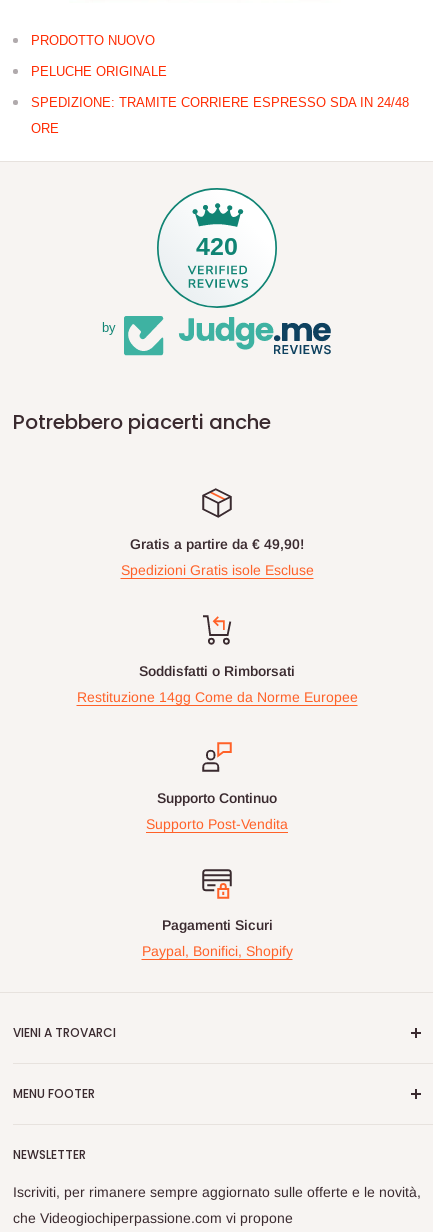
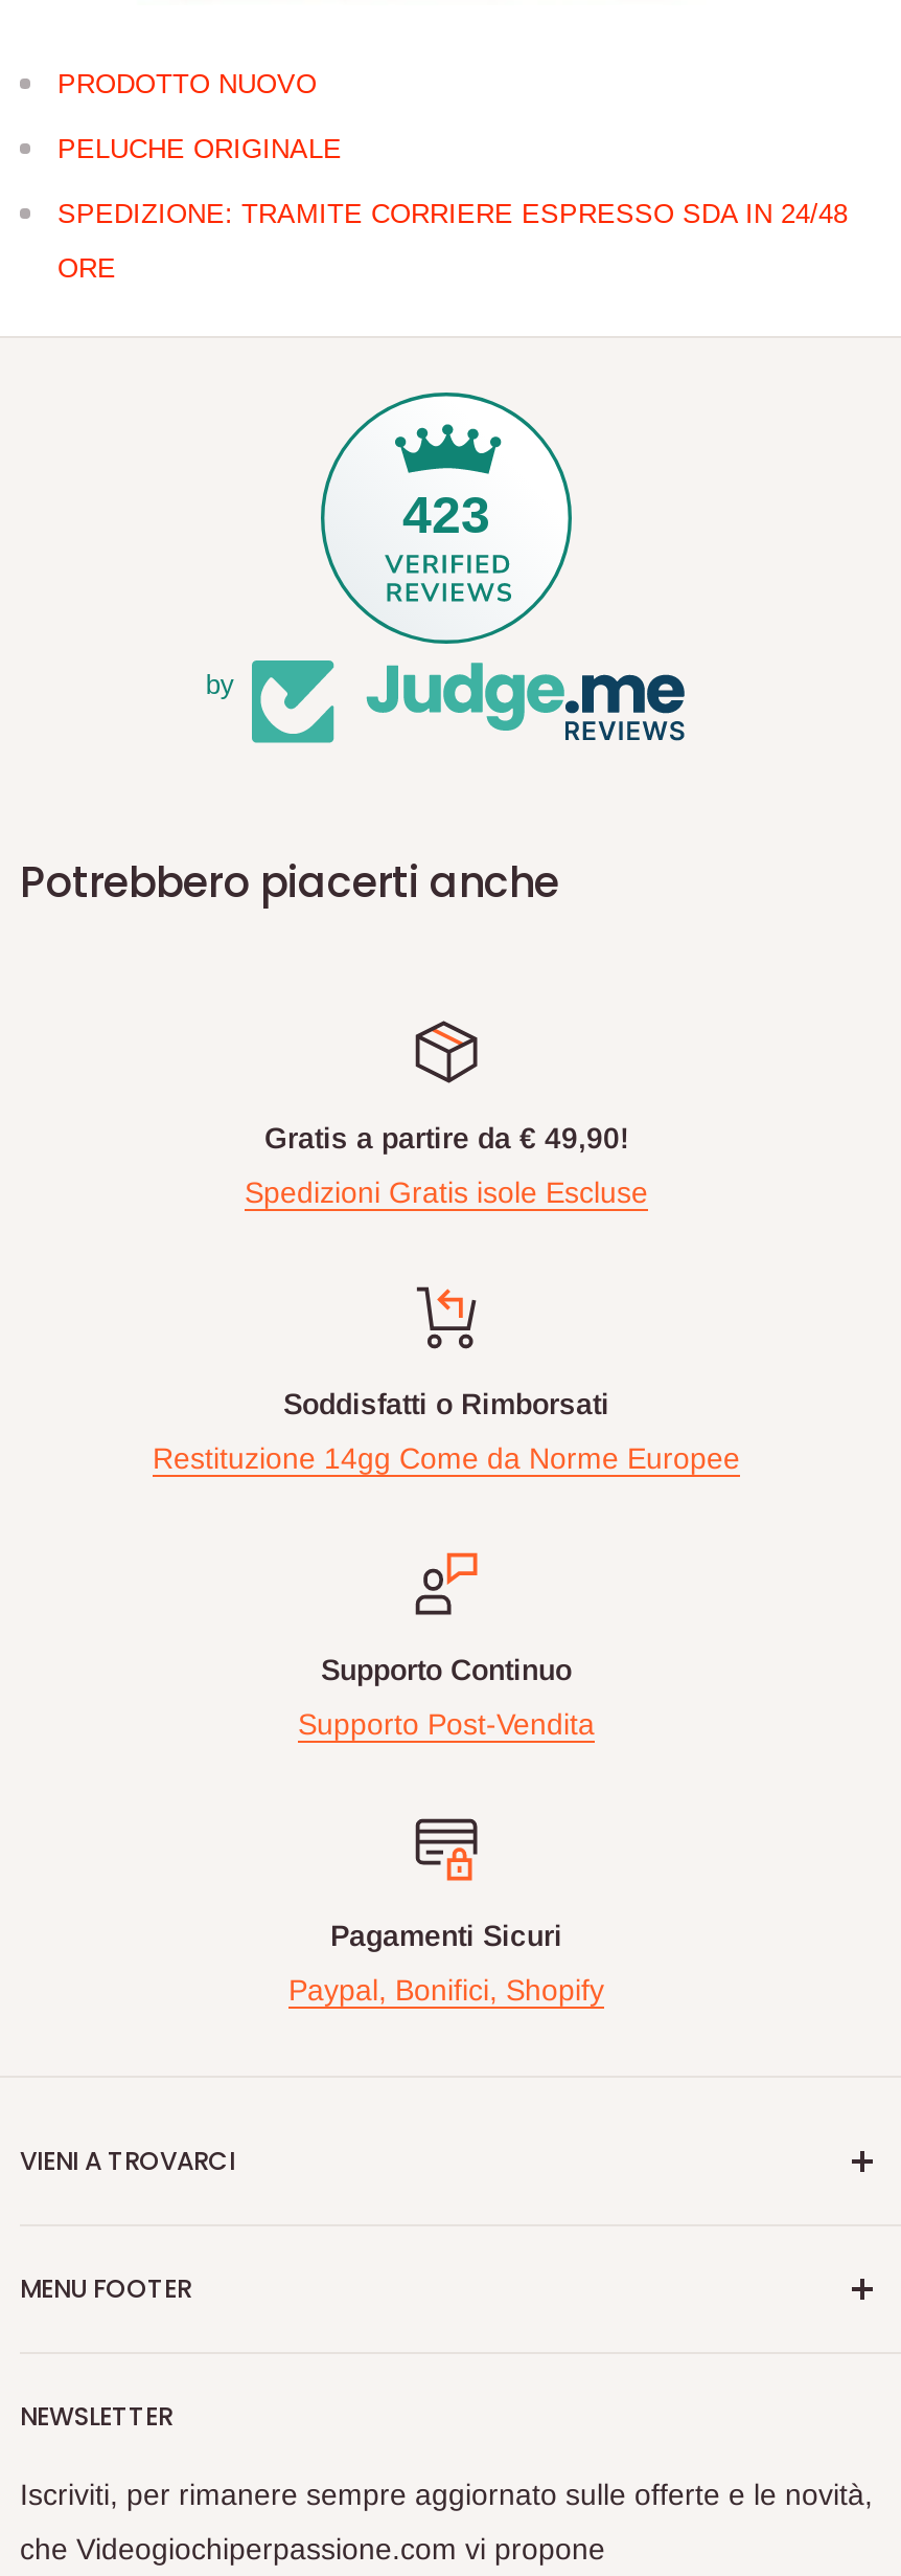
- 420
+ 423
